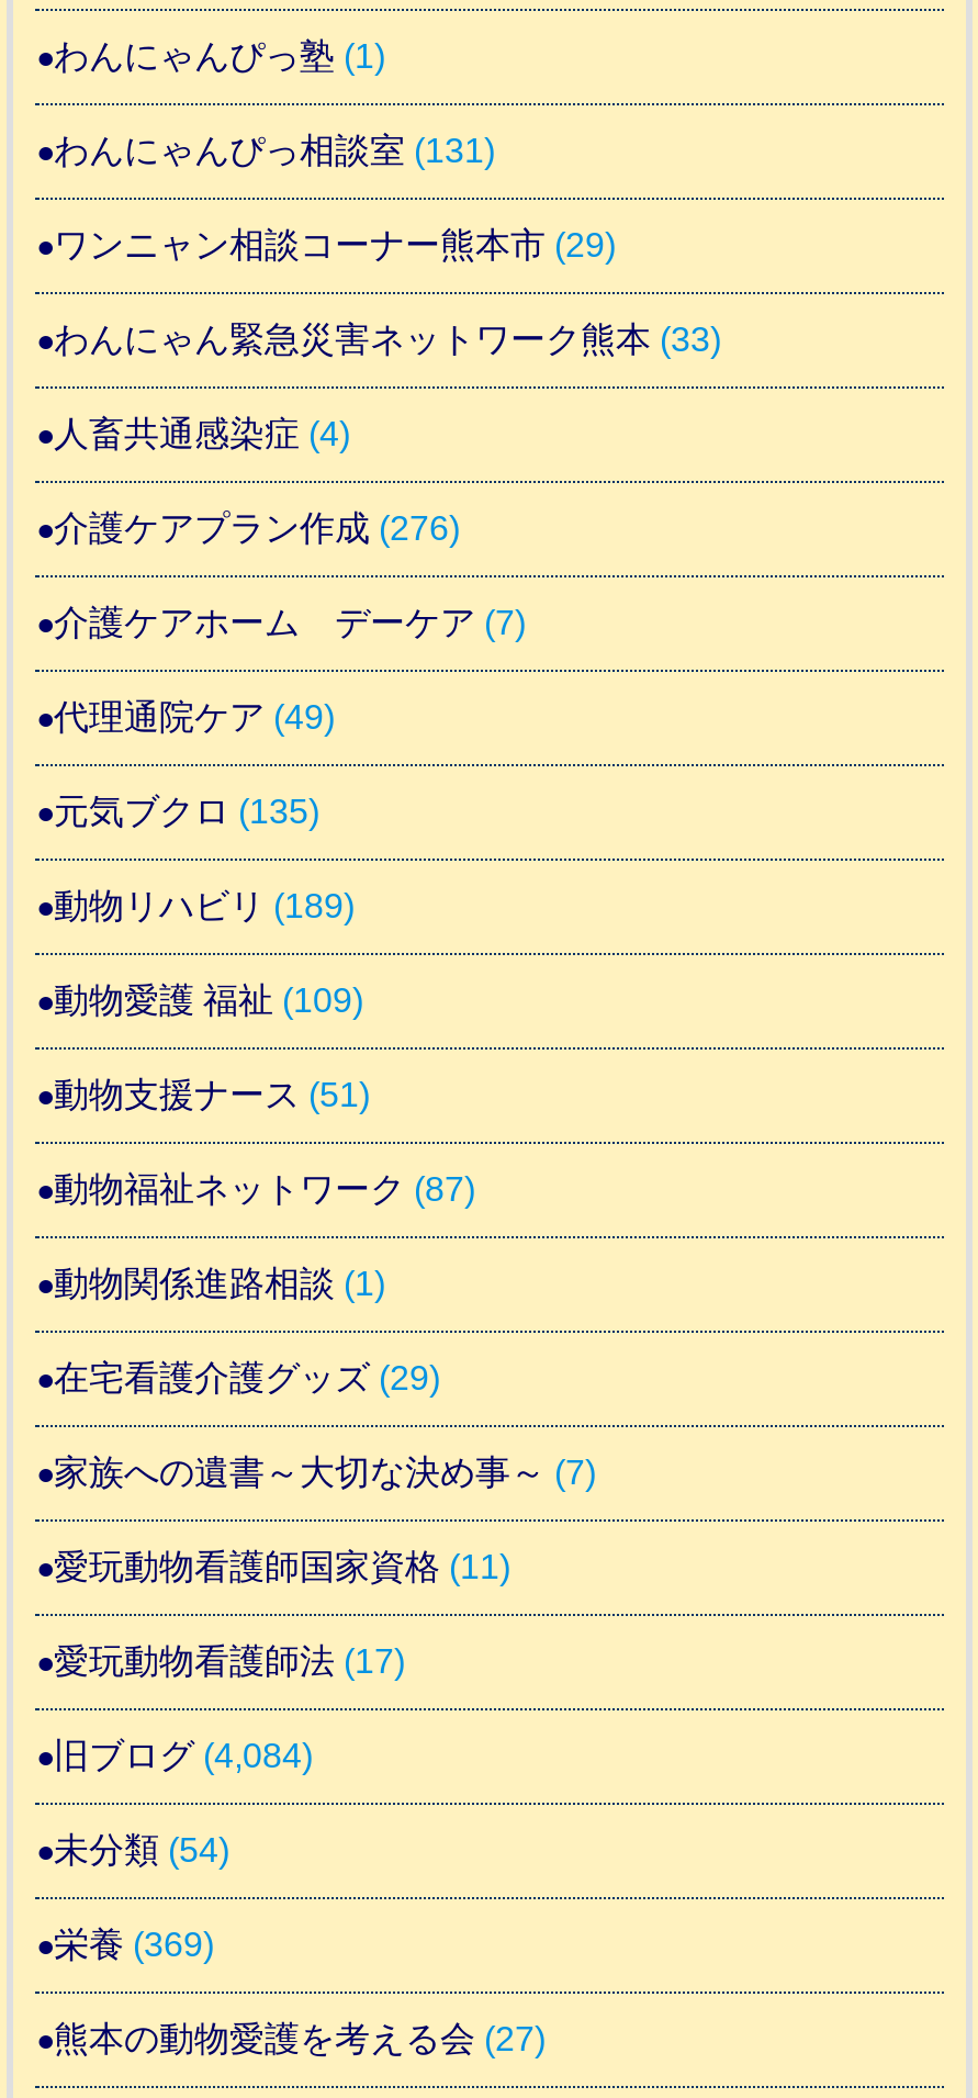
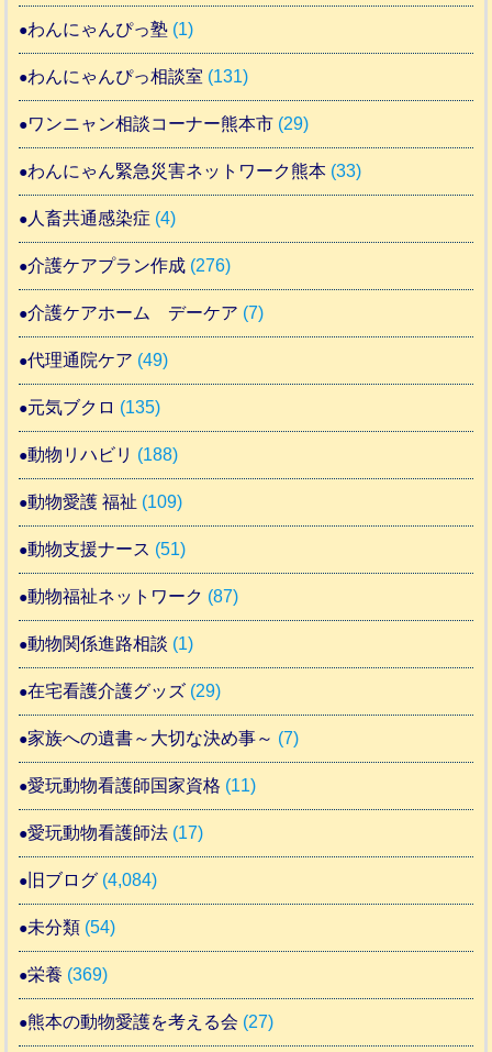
- 動物リハビリ(189)
+ 動物リハビリ(188)
